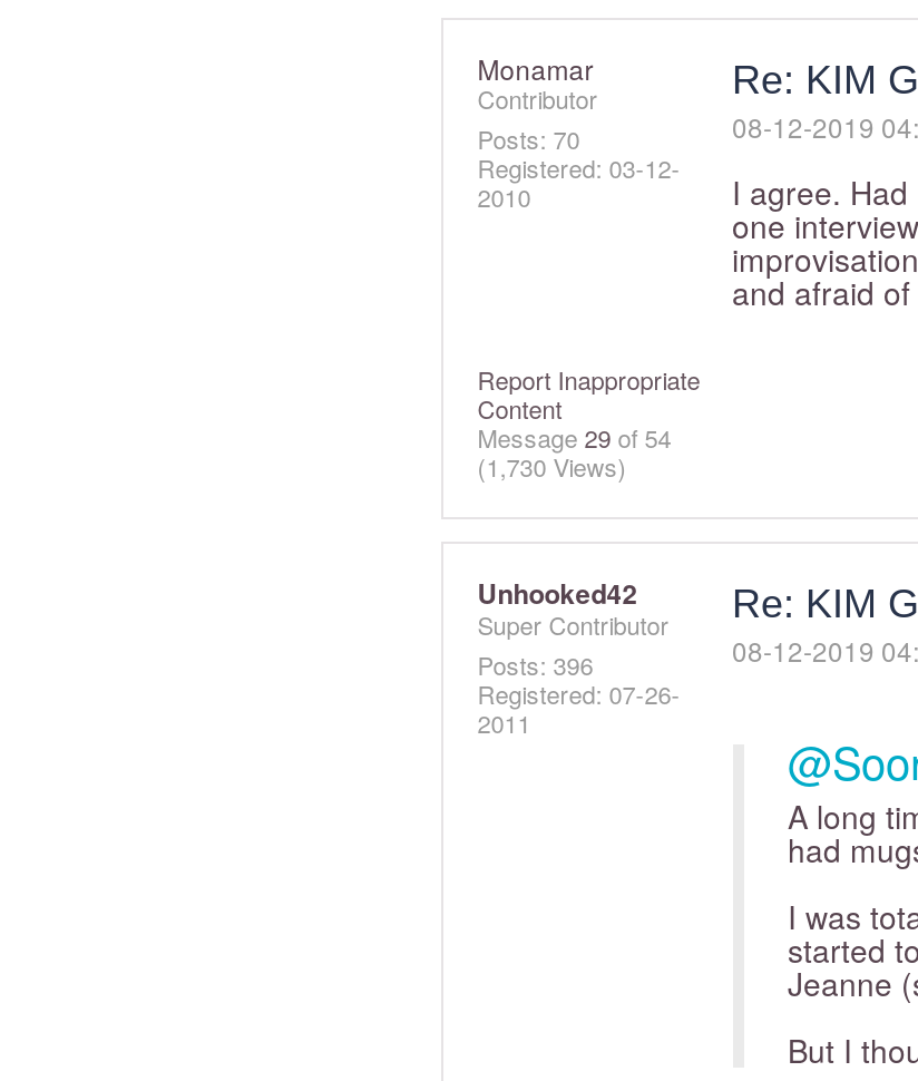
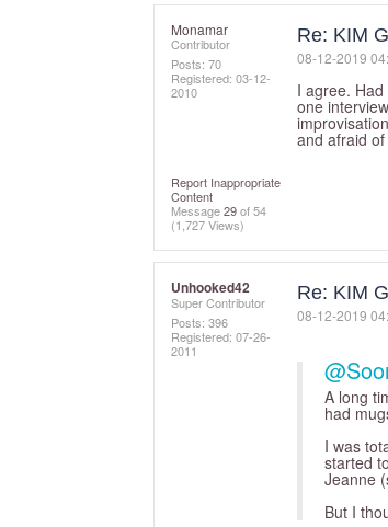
- (1,730 Views)
+ (1,727 Views)
